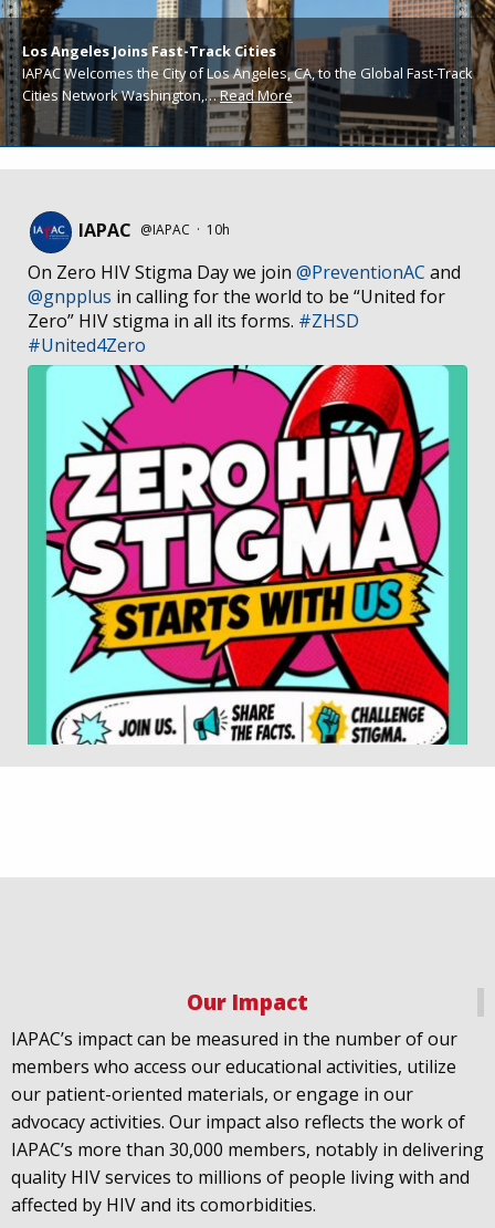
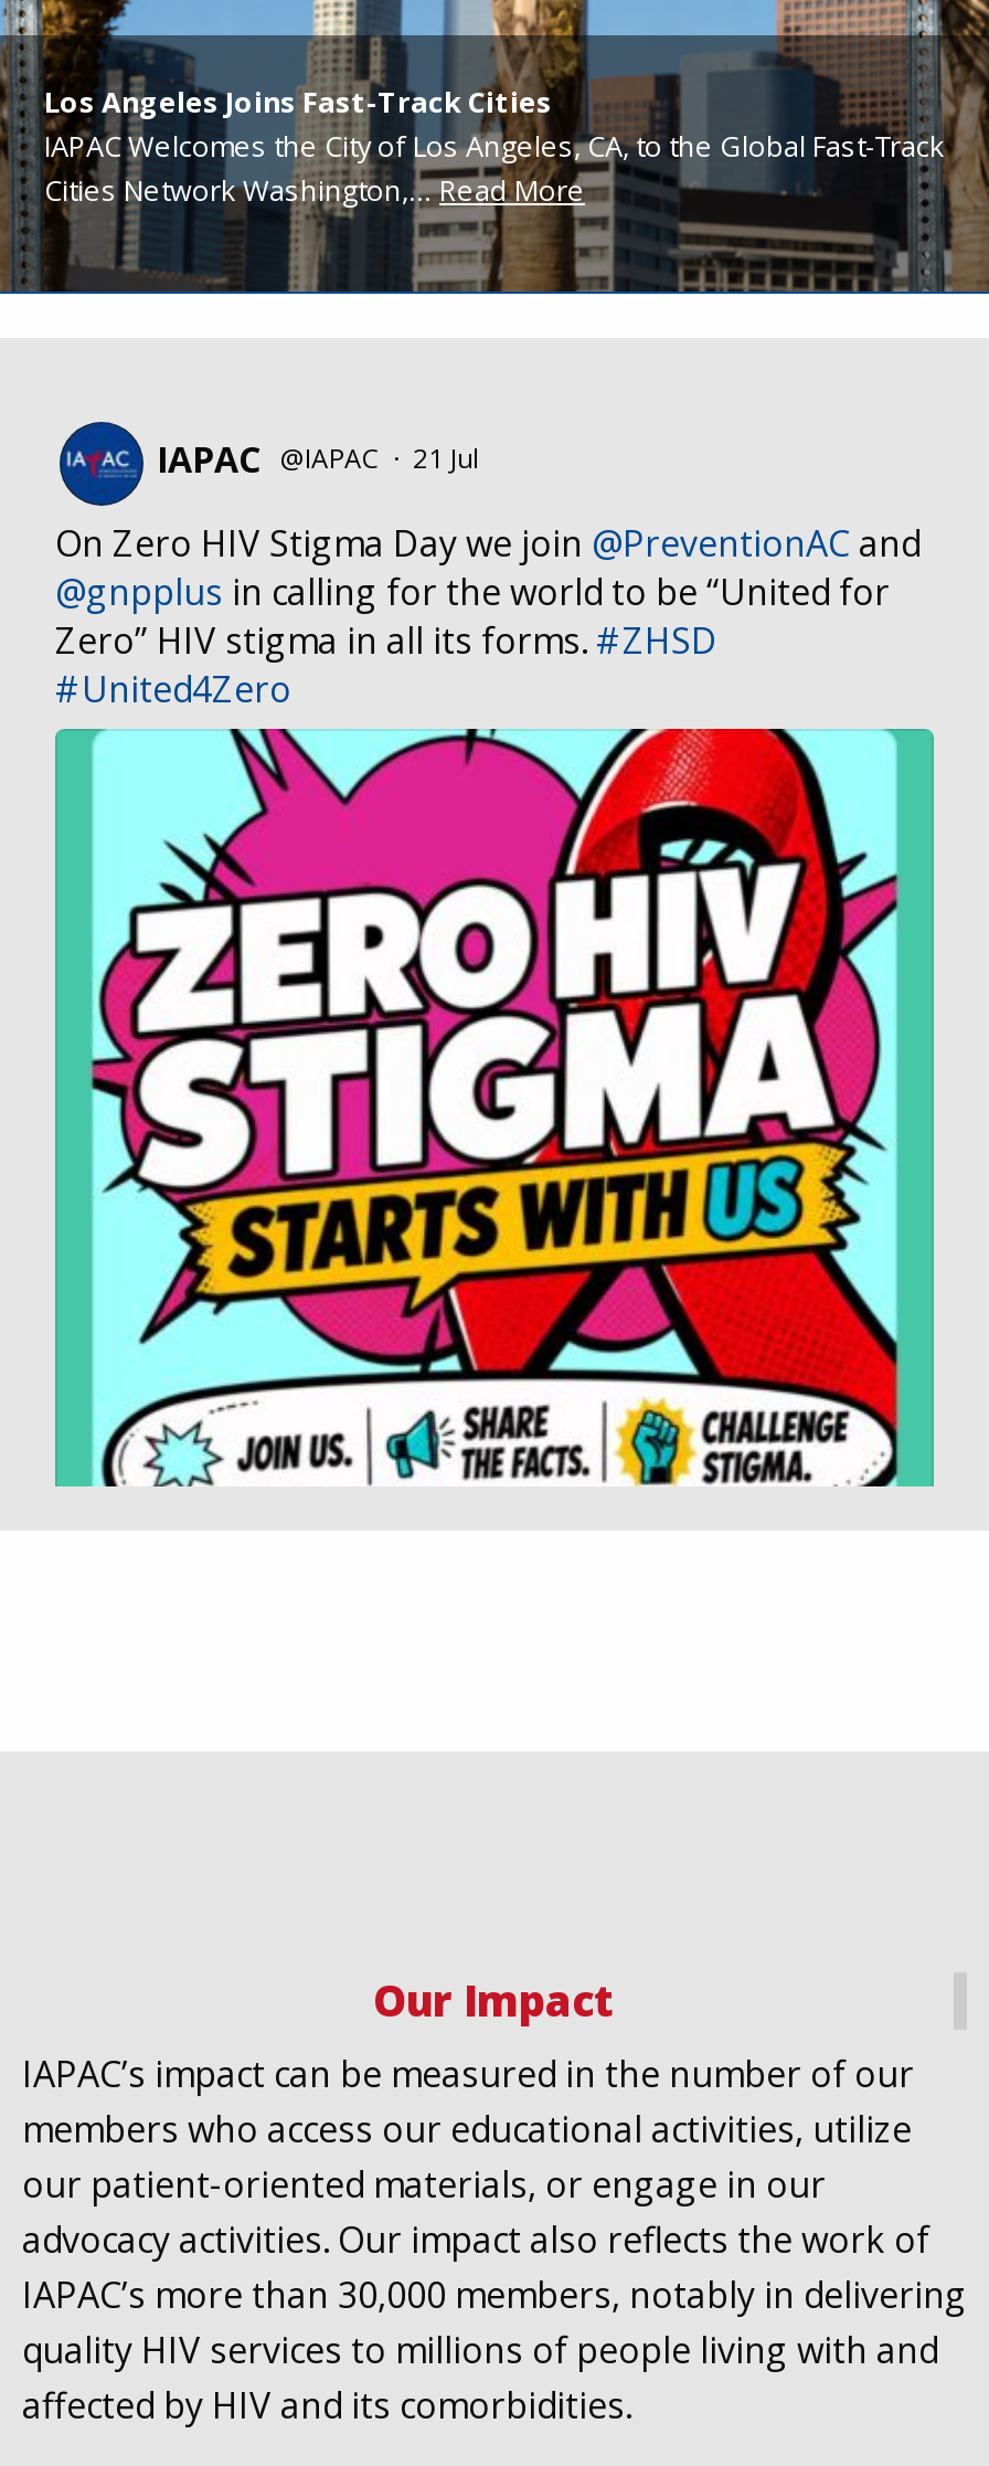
- IAPAC @IAPAC · 10h
+ IAPAC @IAPAC · 21 Jul
